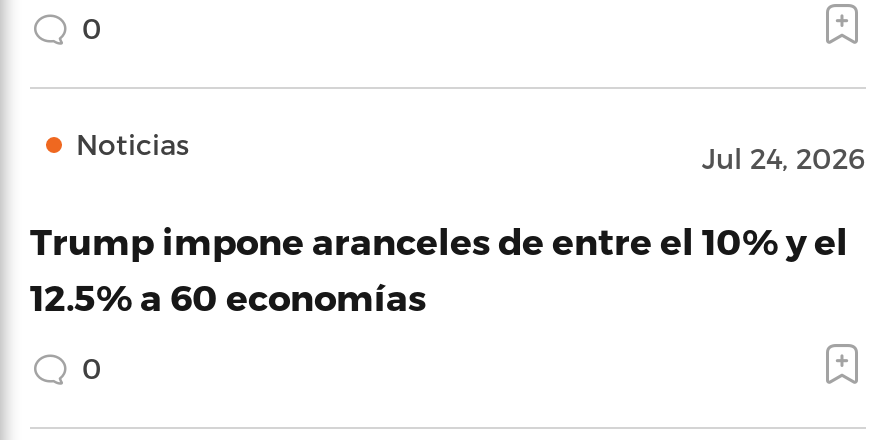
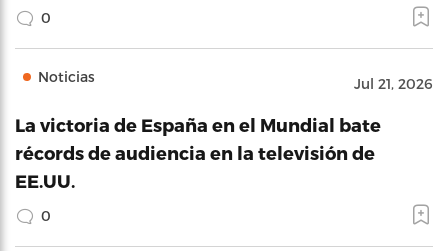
- Jul 24, 2026
+ Jul 21, 2026

- Trump impone aranceles de entre el 10% y el
- 12.5% a 60 economías
+ La victoria de España en el Mundial bate
+ récords de audiencia en la televisión de
+ EE.UU.
